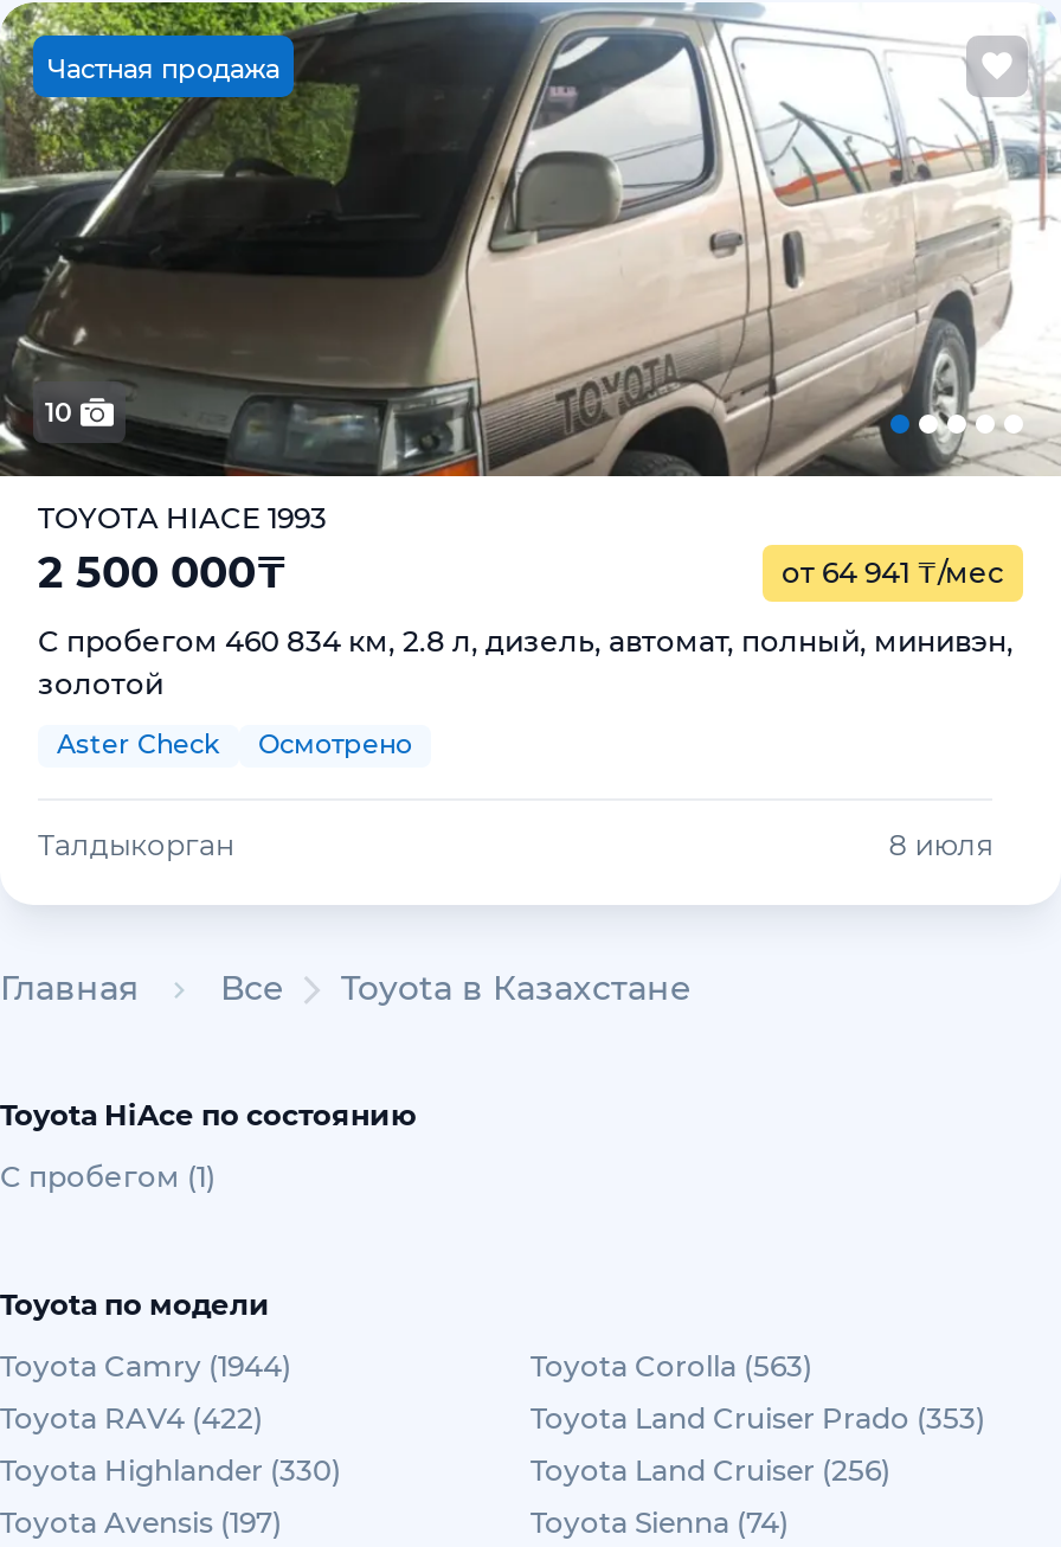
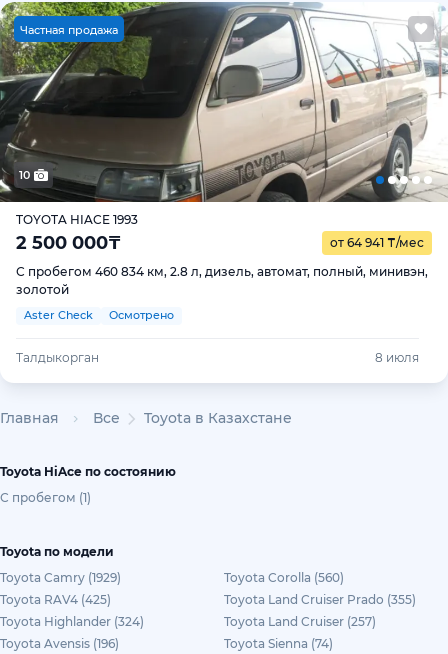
- Toyota Camry (1944)
+ Toyota Camry (1929)

- Toyota Corolla (563)
+ Toyota Corolla (560)

- Toyota RAV4 (422)
+ Toyota RAV4 (425)

- Toyota Land Cruiser Prado (353)
+ Toyota Land Cruiser Prado (355)

- Toyota Highlander (330)
+ Toyota Highlander (324)

- Toyota Land Cruiser (256)
+ Toyota Land Cruiser (257)

- Toyota Avensis (197)
+ Toyota Avensis (196)
